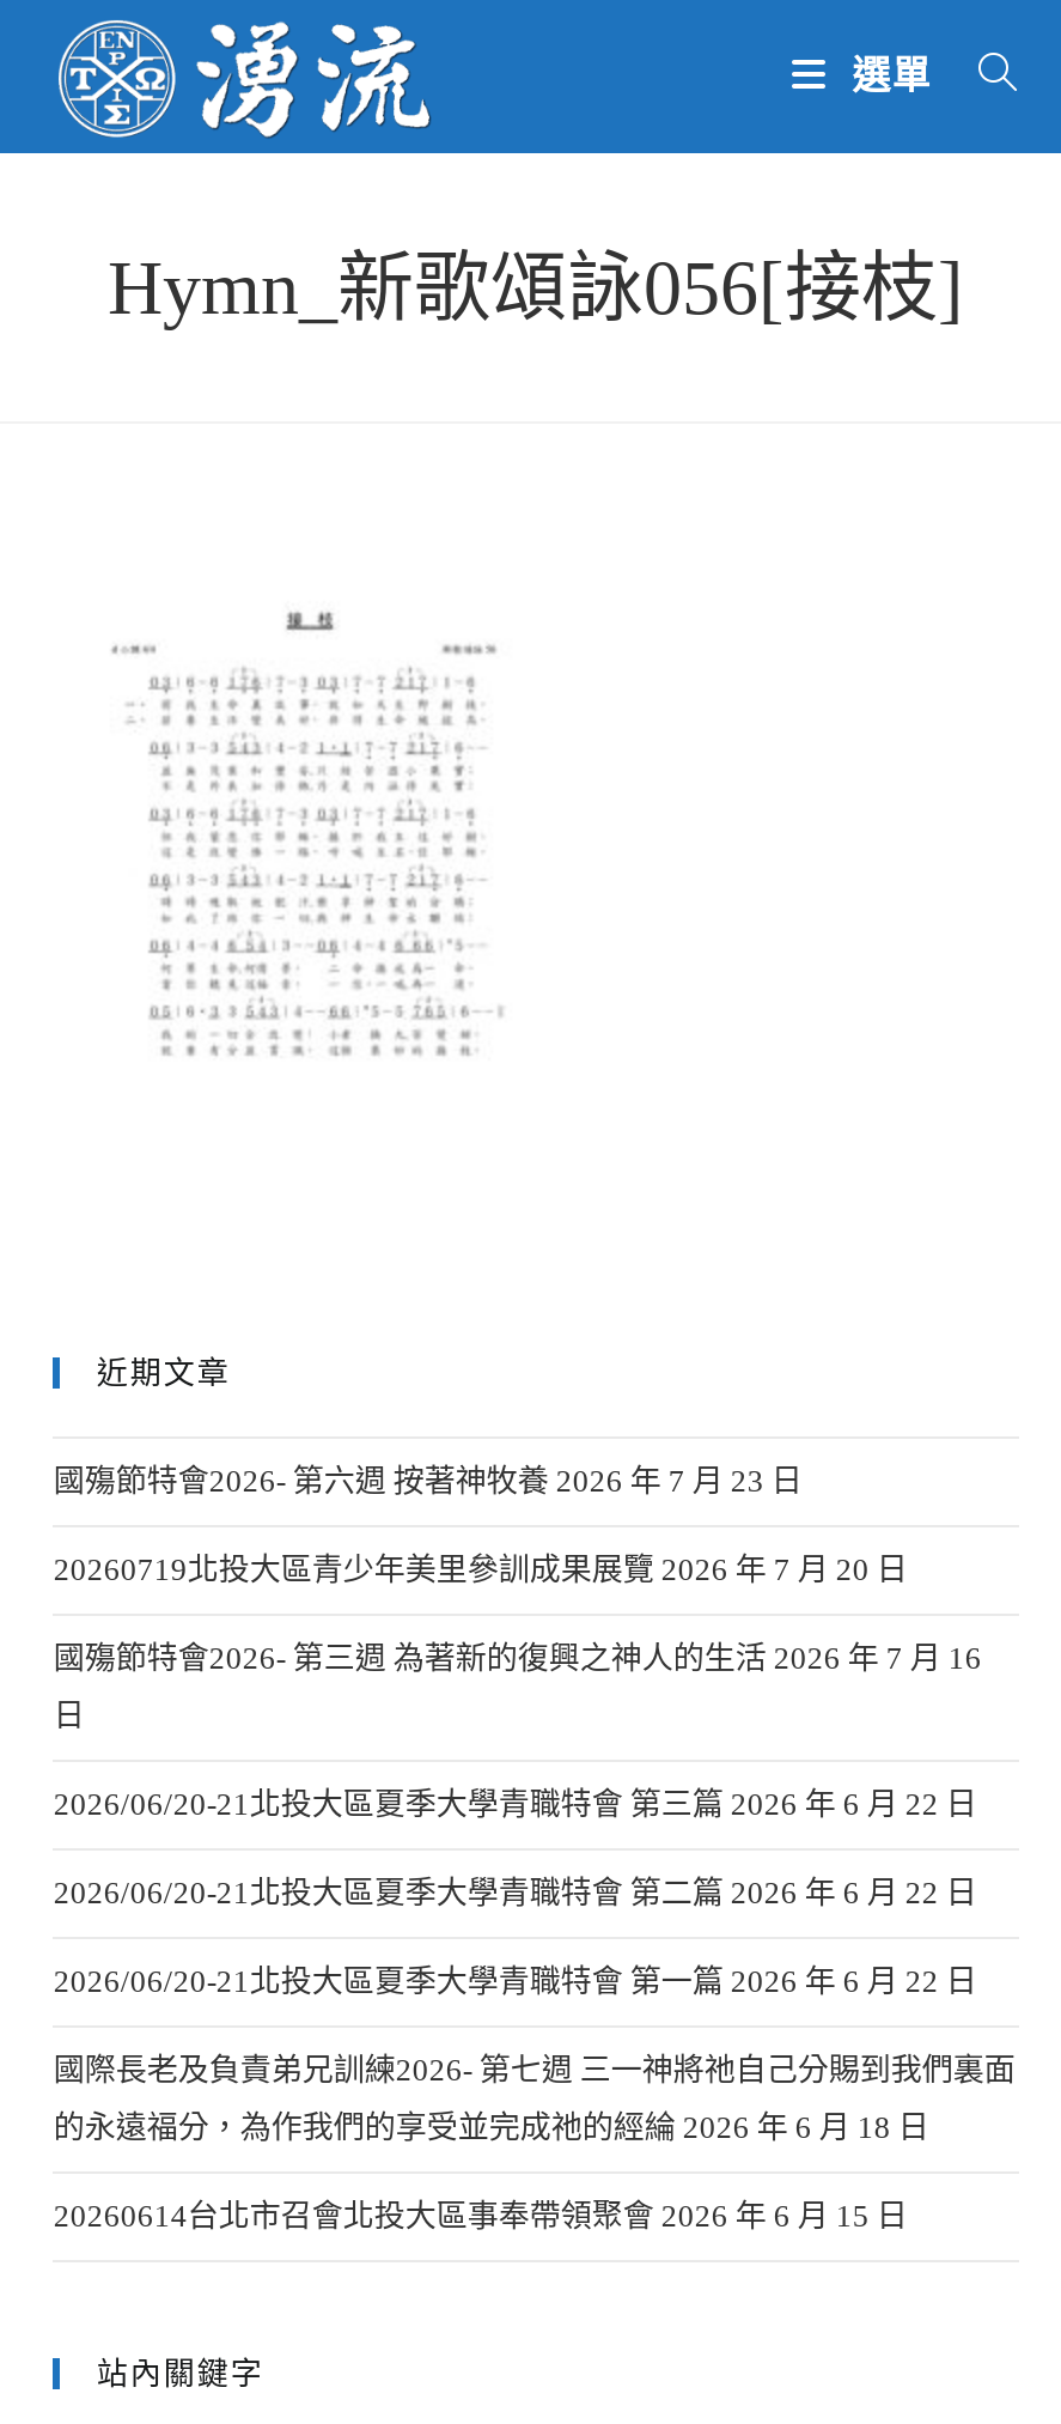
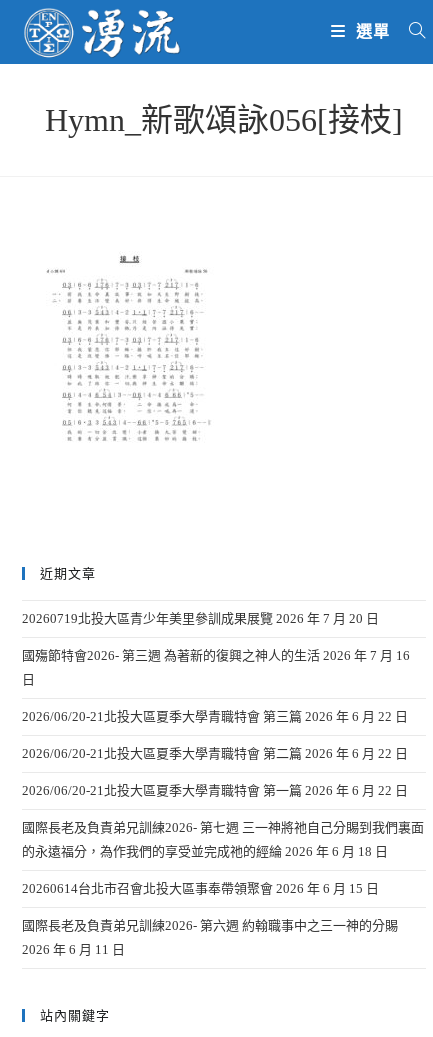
- 國殤節特會2026- 第六週 按著神牧養 2026 年 7 月 23 日

moved up: 20260719北投大區青少年美里參訓成果展覽 2026 年 7 月 20 日 | 國殤節特會2026- 第三週 為著新的復興之神人的生活 2026 年 7 月 16 | 日 | ... | 的永遠福分，為作我們的享受並完成祂的經綸 2026 年 6 月 18 日 | 20260614台北市召會北投大區事奉帶領聚會 2026 年 6 月 15 日

+ 國際長老及負責弟兄訓練2026- 第六週 約翰職事中之三一神的分賜
+ 2026 年 6 月 11 日
